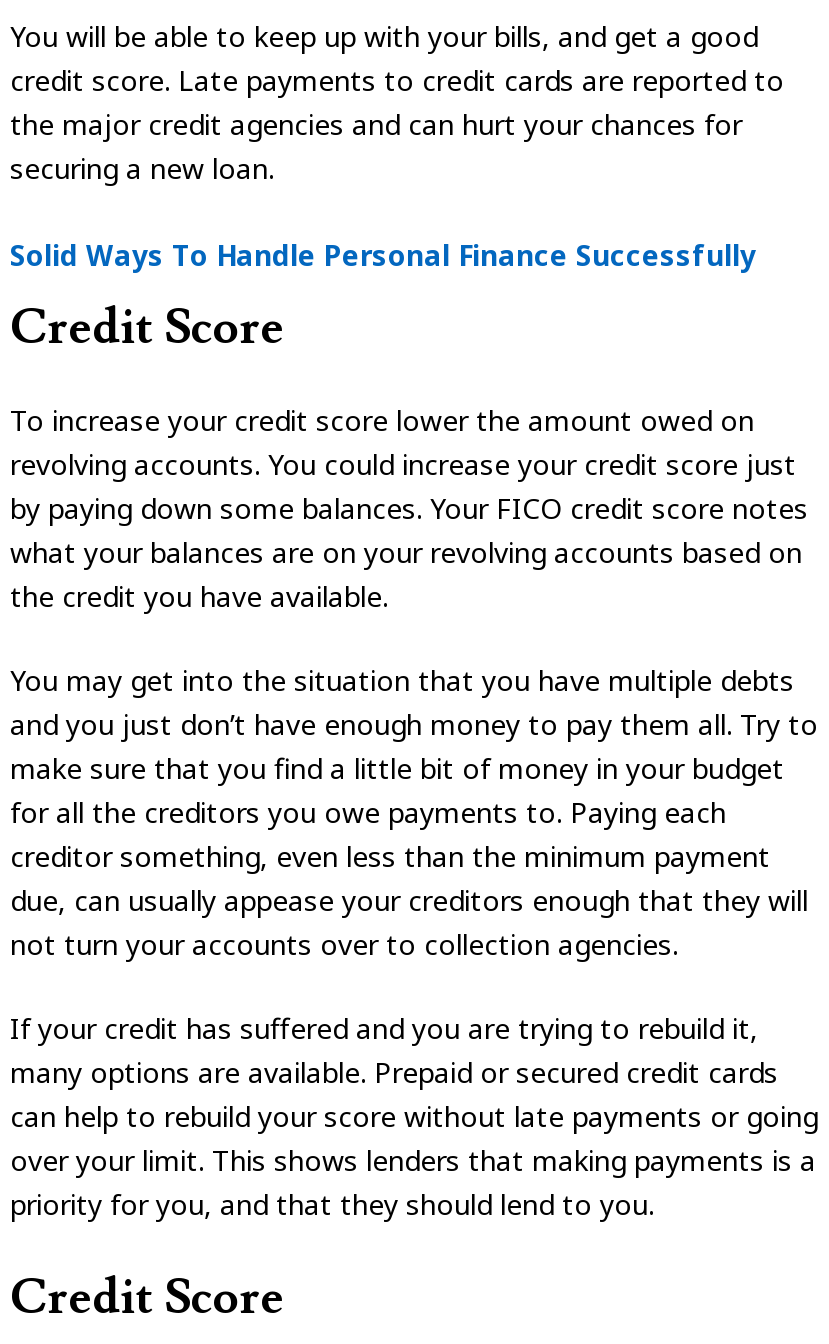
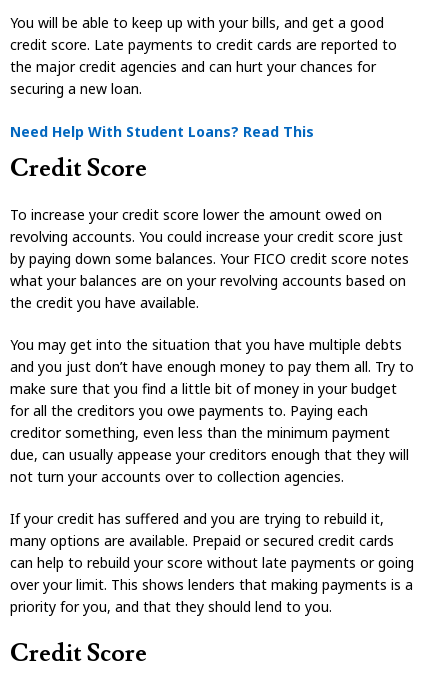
- Solid Ways To Handle Personal Finance Successfully
+ Need Help With Student Loans? Read This
